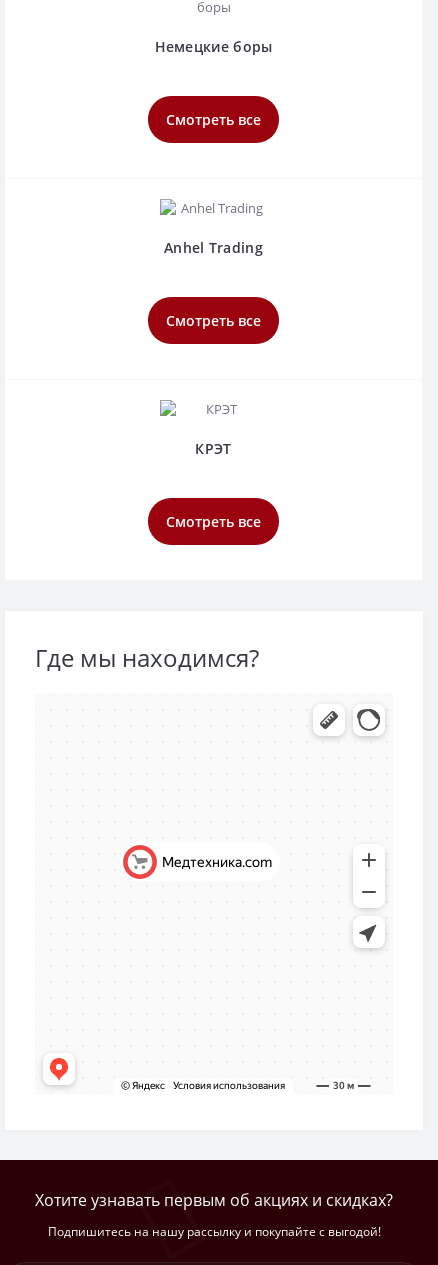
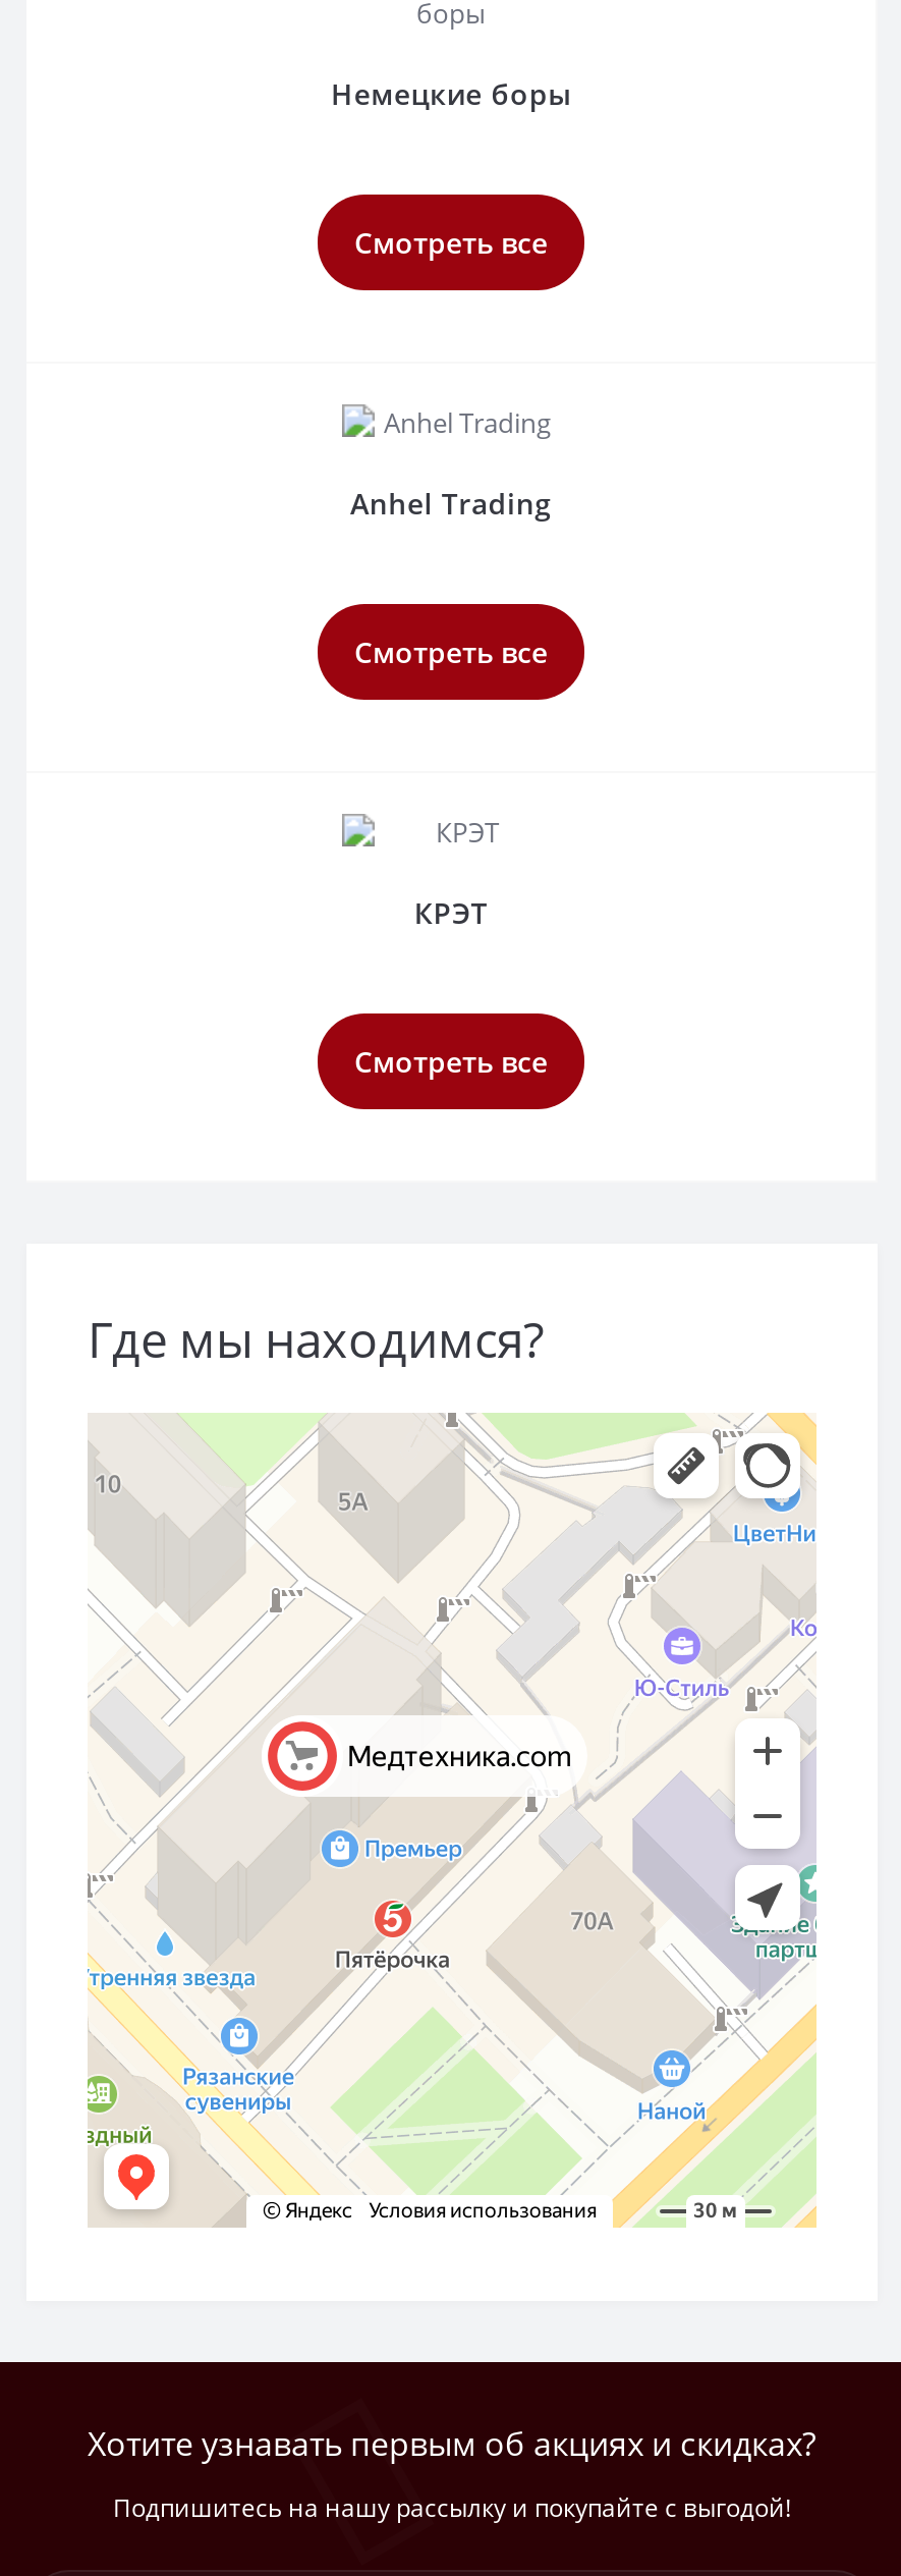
+ [image]
